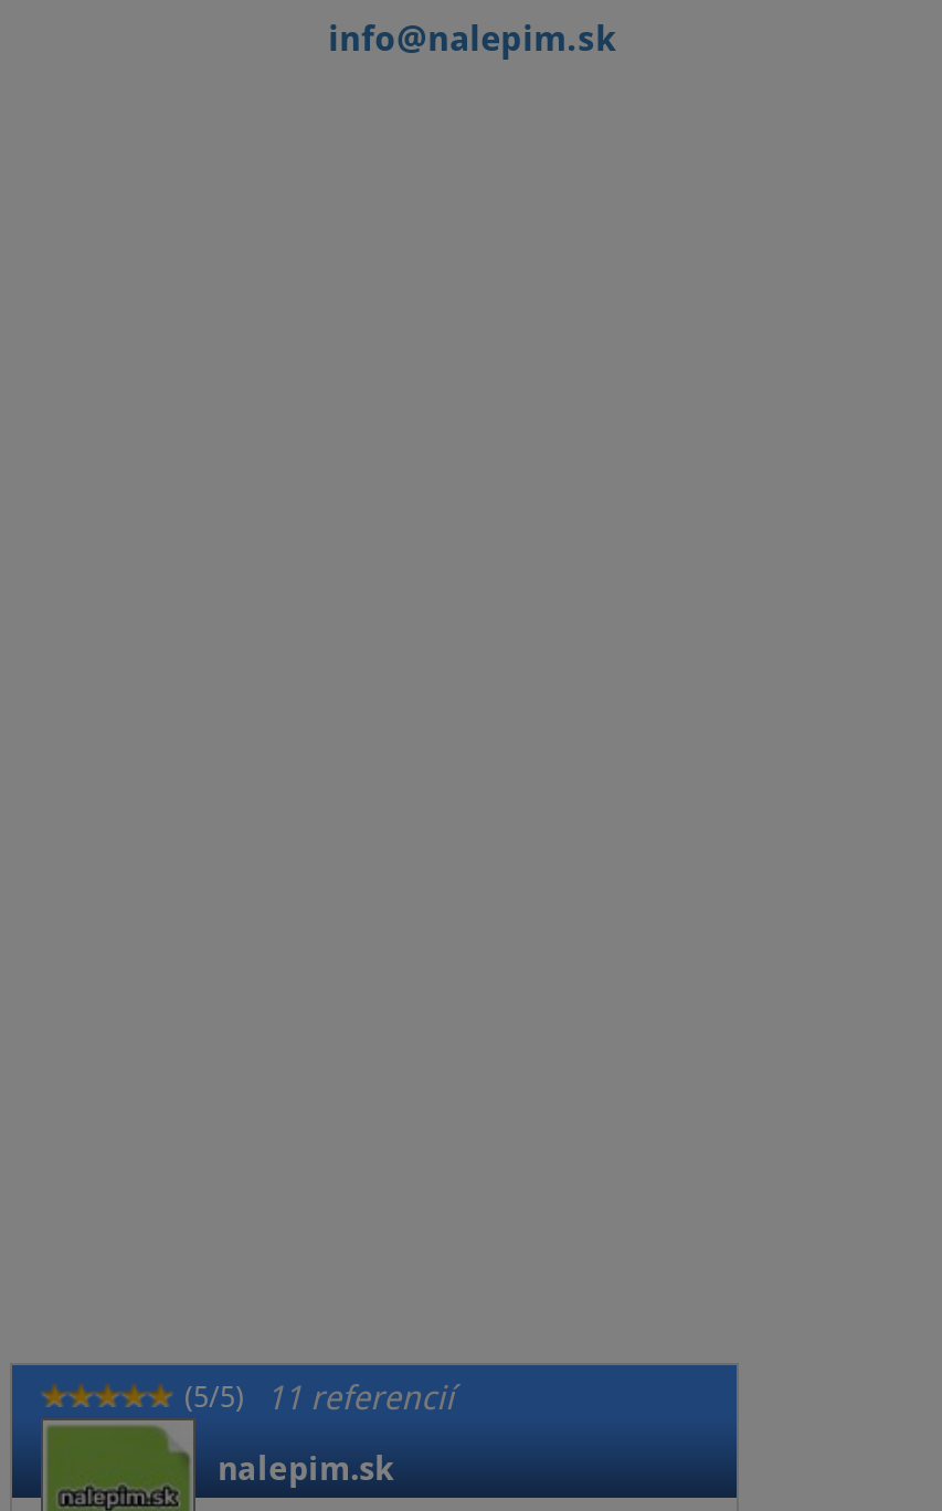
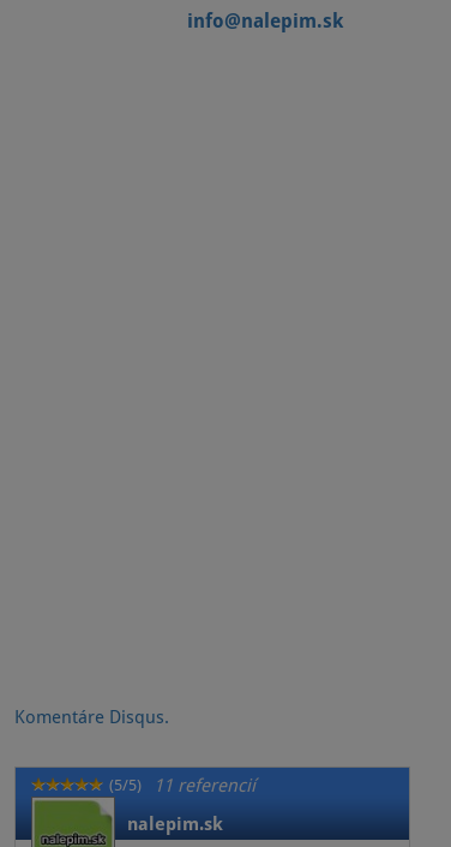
+ Komentáre Disqus.
